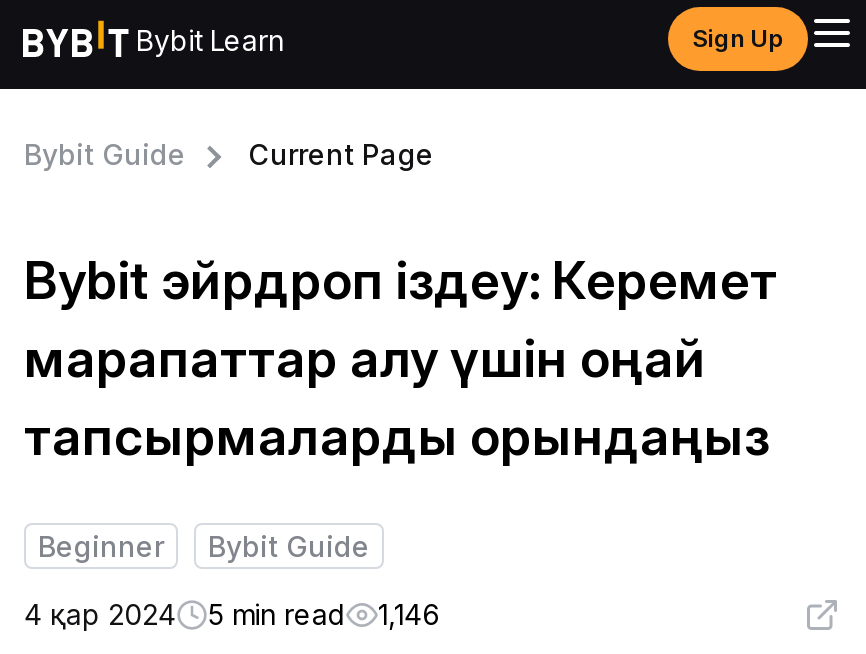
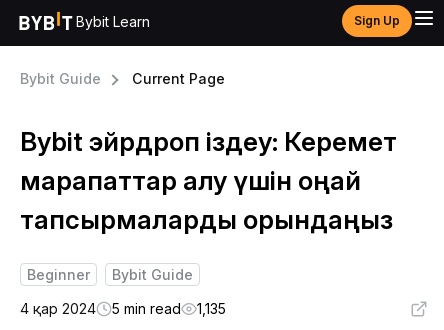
- 4 қар 2024 5 min read 1,146
+ 4 қар 2024 5 min read 1,135
